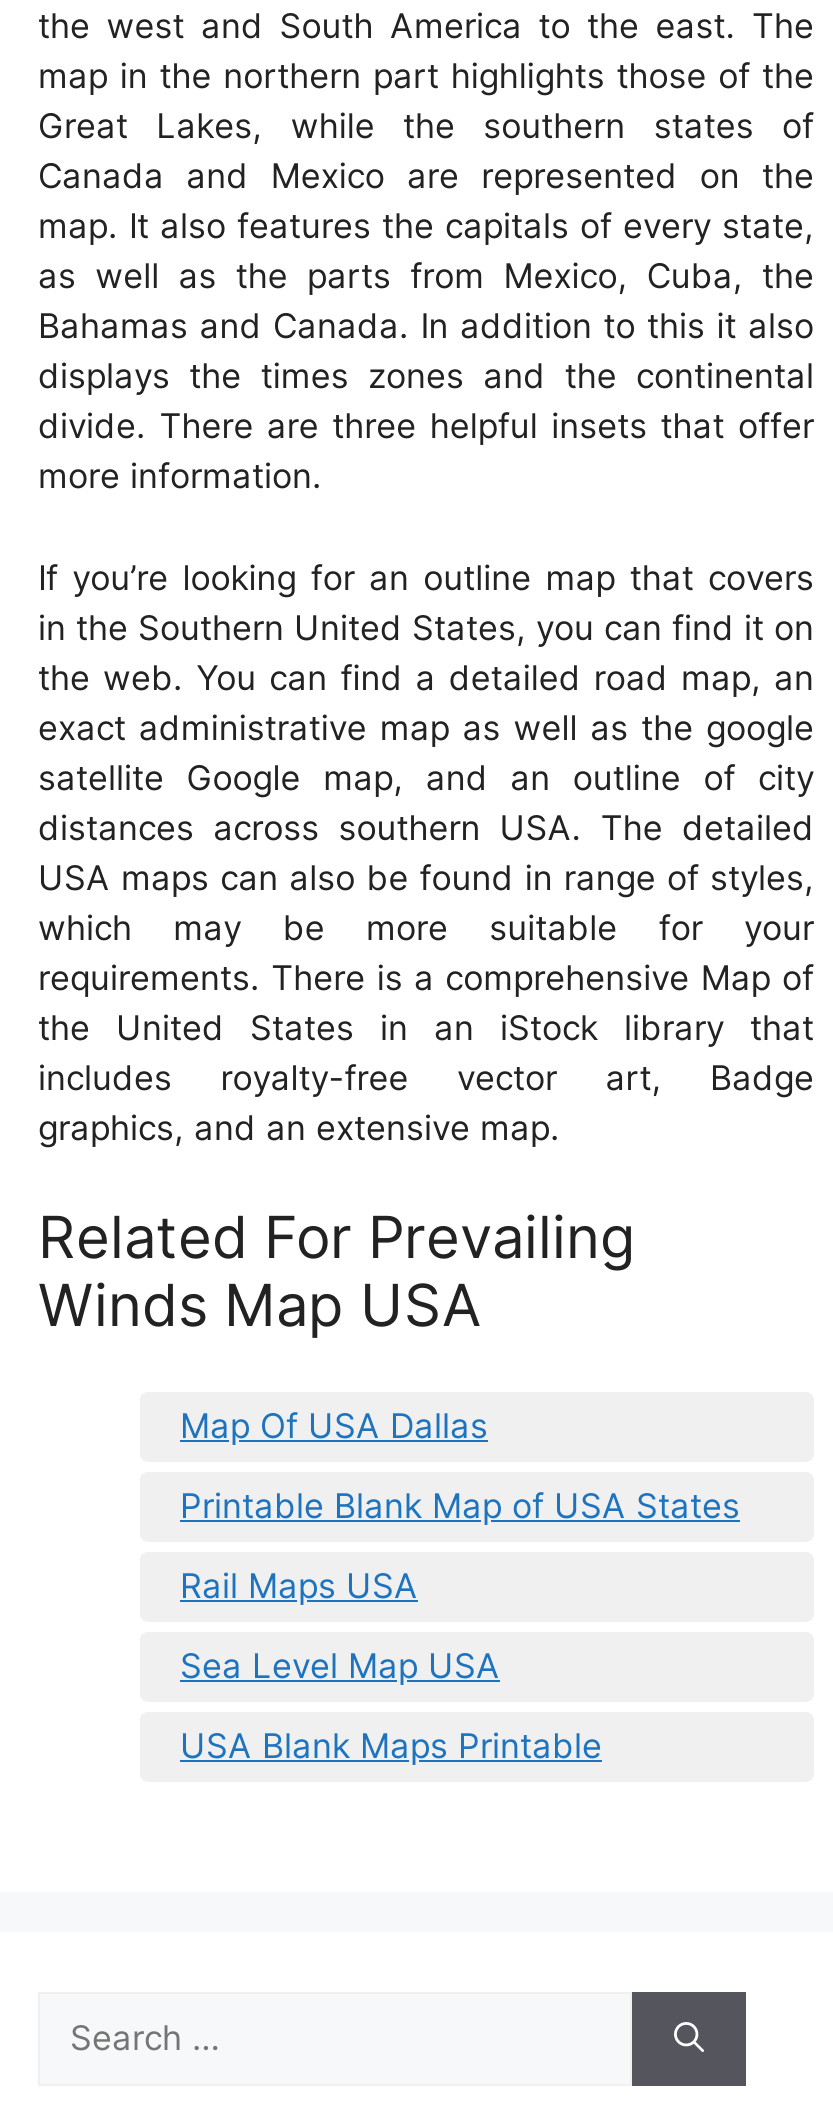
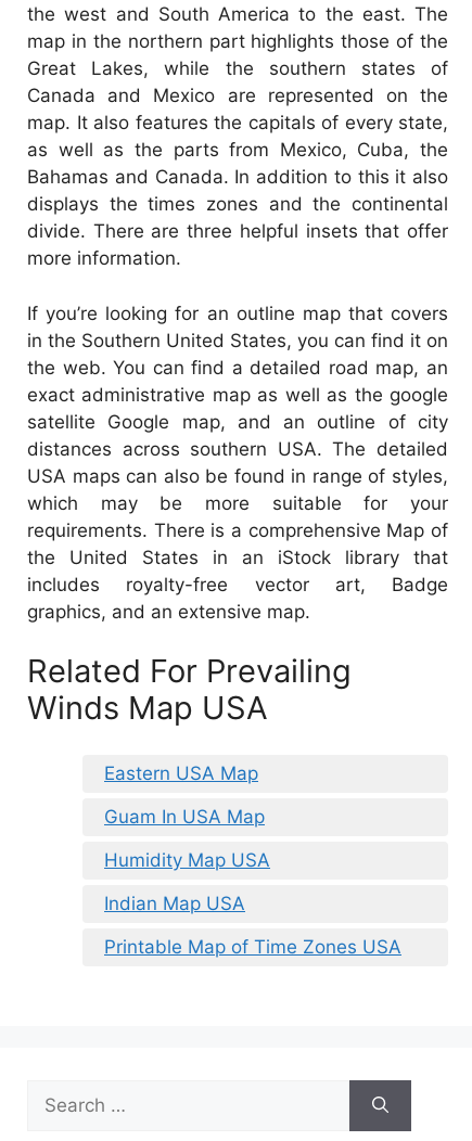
- Map Of USA Dallas
+ Eastern USA Map

- Printable Blank Map of USA States
+ Guam In USA Map

- Rail Maps USA
+ Humidity Map USA

- Sea Level Map USA
+ Indian Map USA

- USA Blank Maps Printable
+ Printable Map of Time Zones USA
